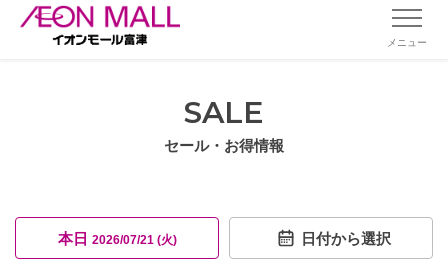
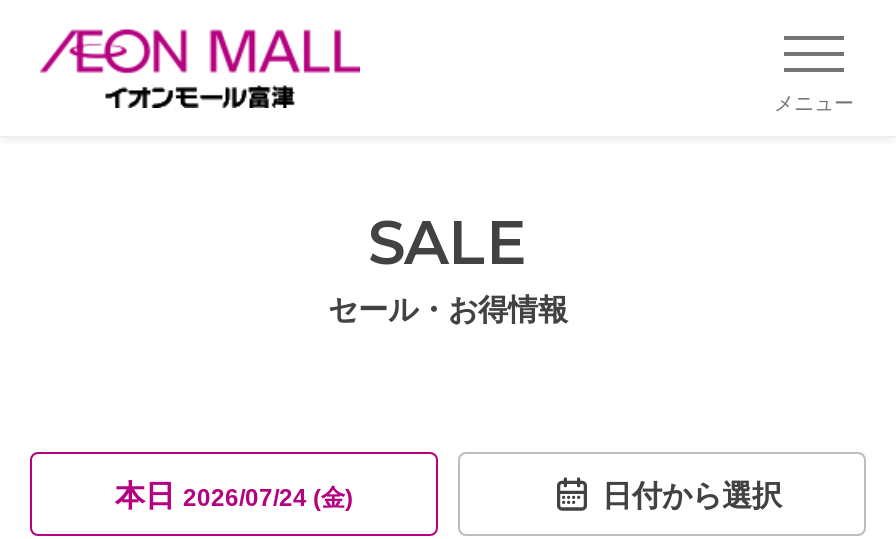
- 本日2026/07/21 (火)
+ 本日2026/07/24 (金)
